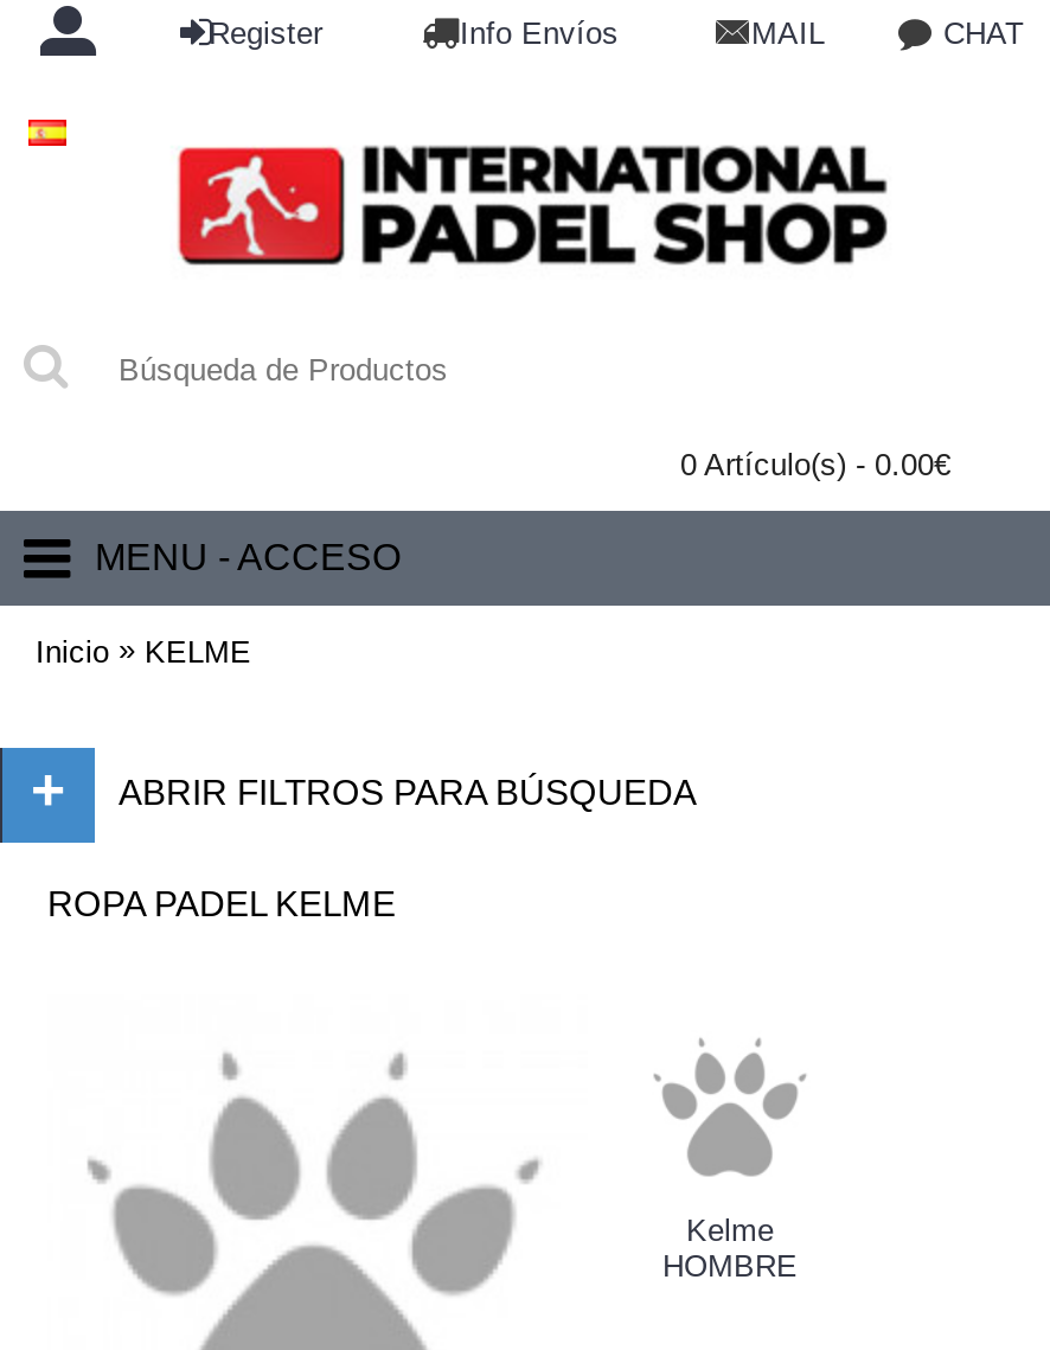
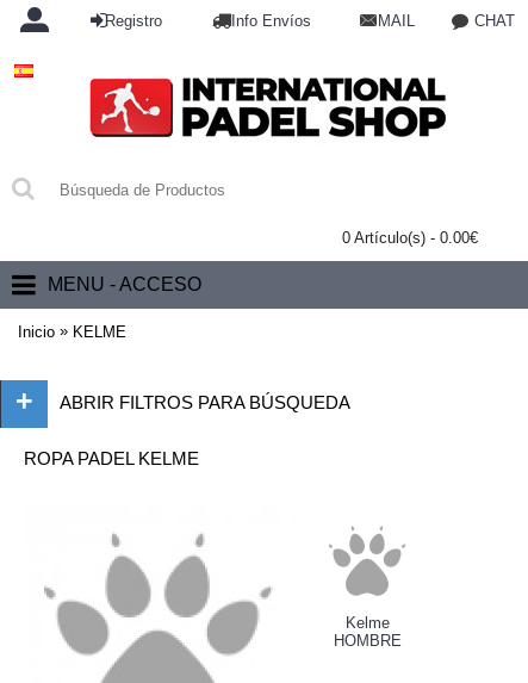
- Register
+ Registro
